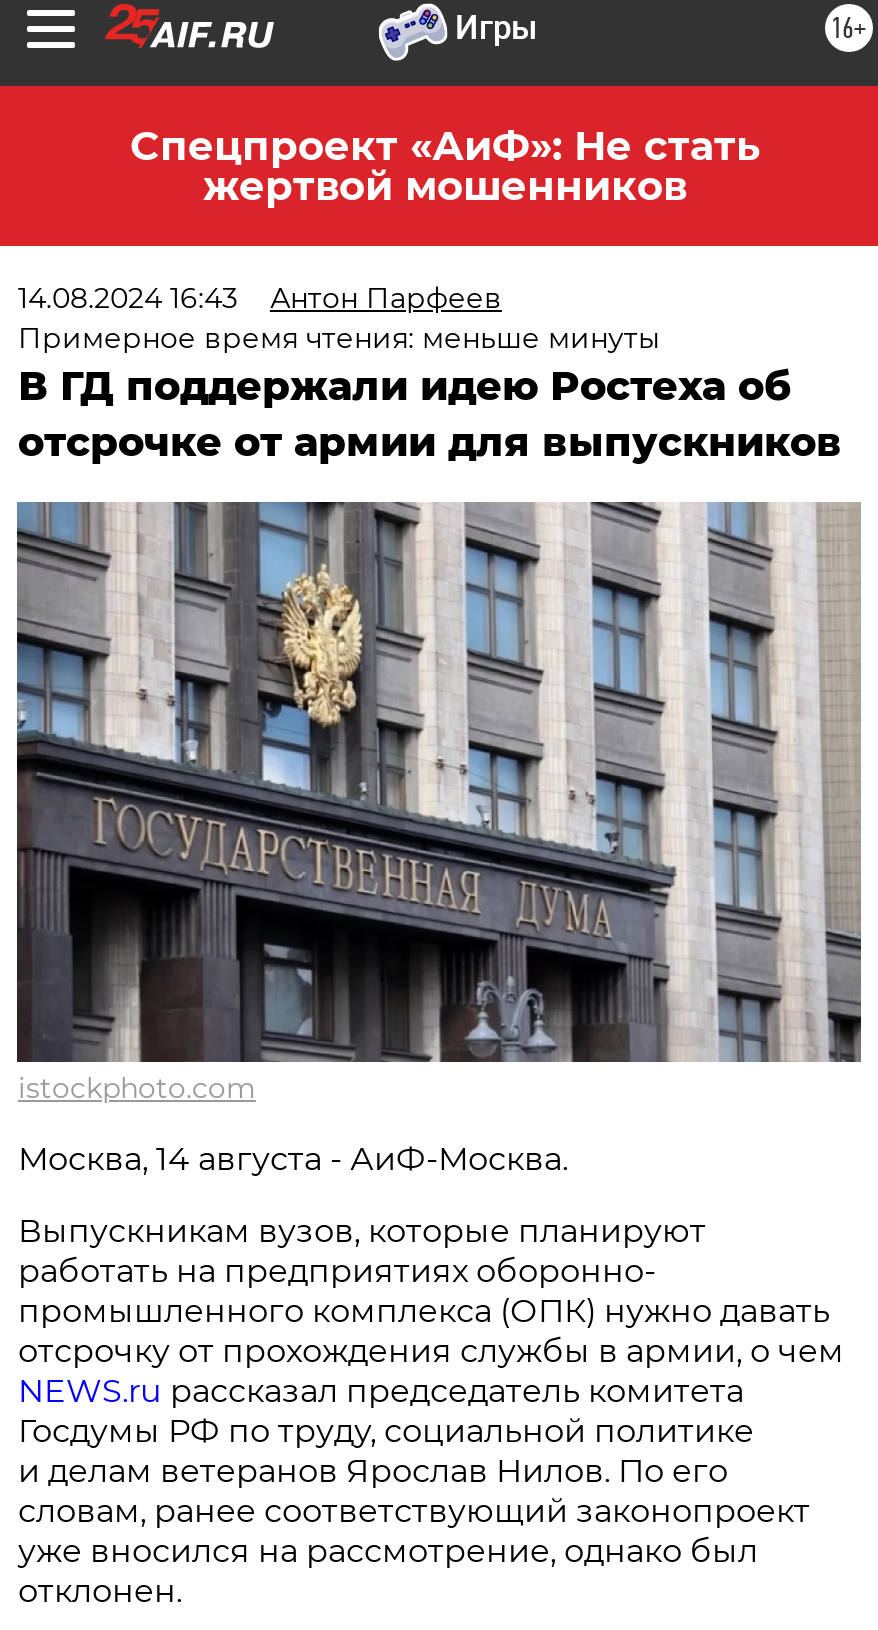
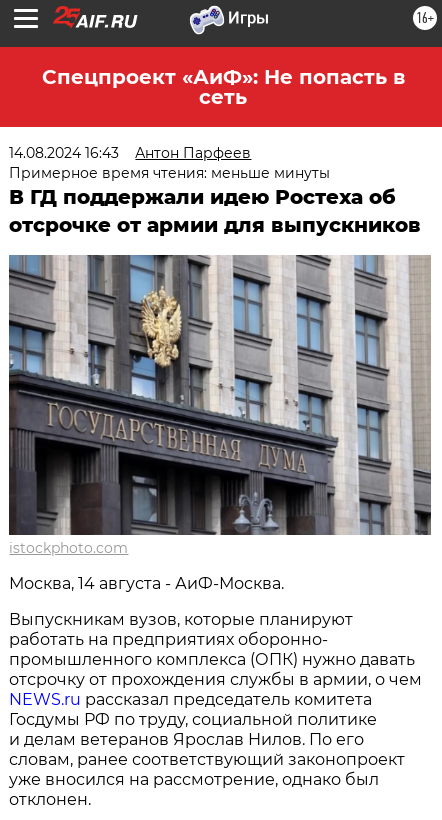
- Спецпроект «АиФ»: Не стать
- жертвой мошенников
+ Спецпроект «АиФ»: Не попасть в
+ сеть
